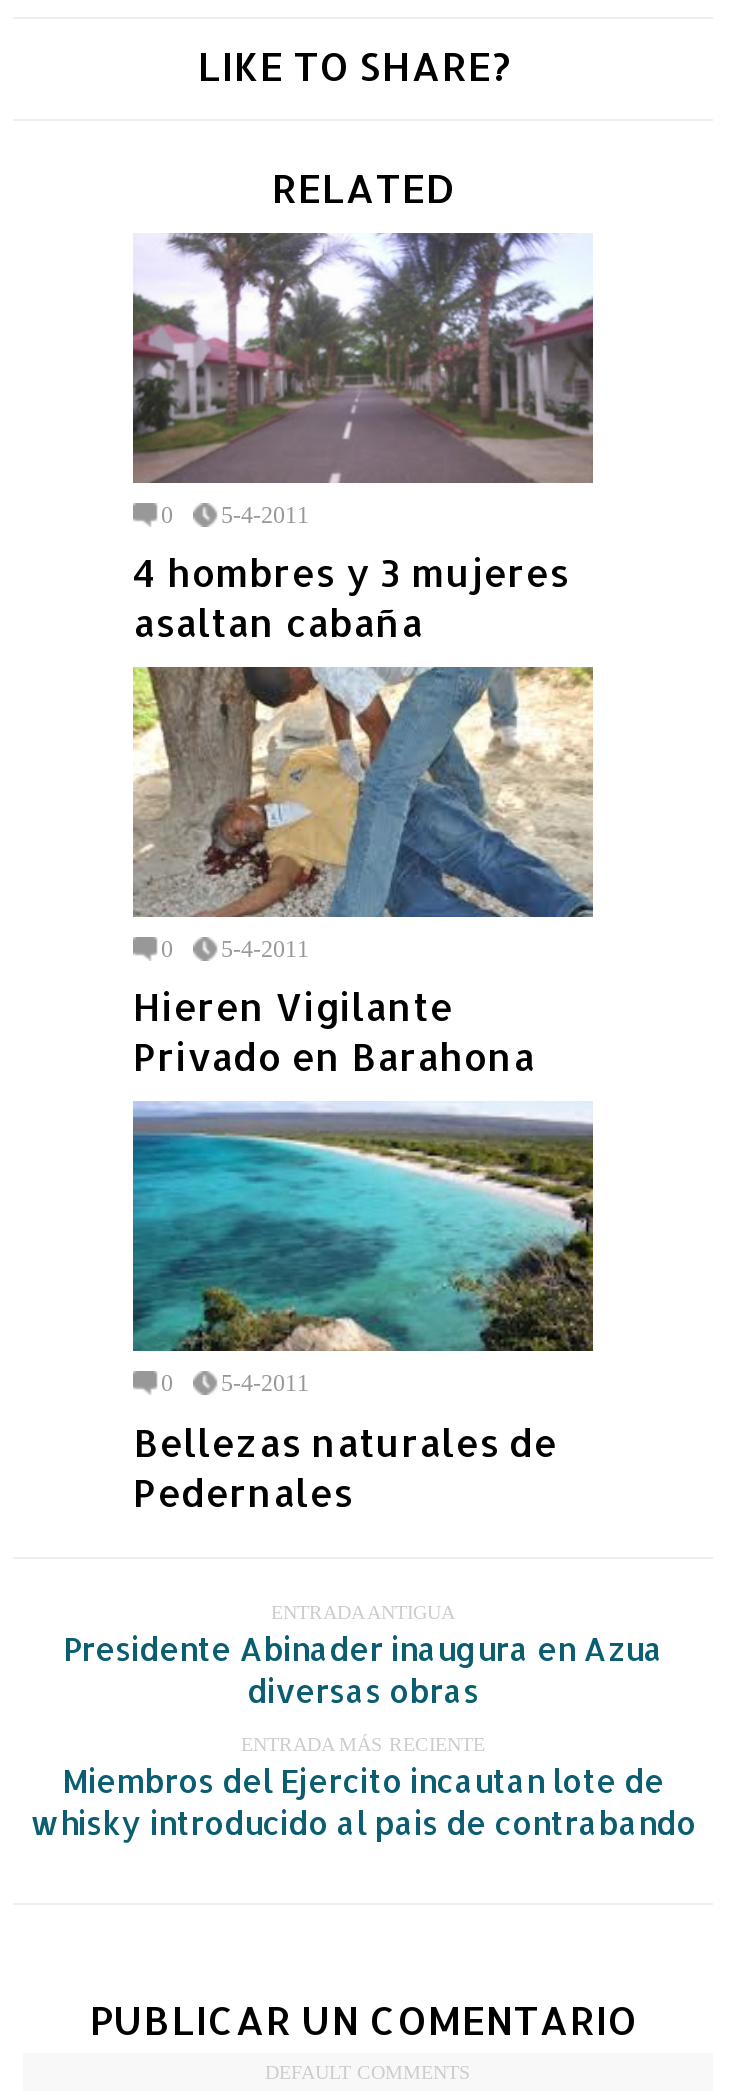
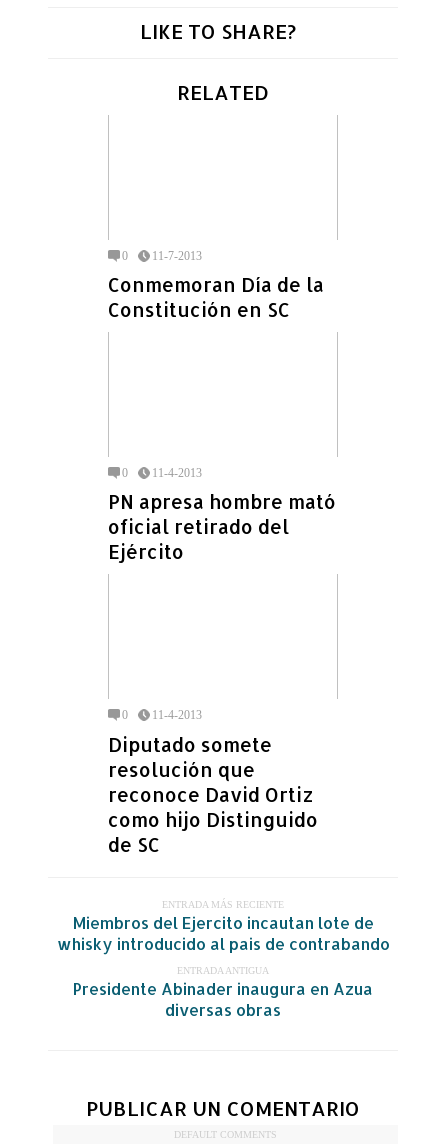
- [image]

- 5-4-2011
- 4 hombres y 3 mujeres
- asaltan cabaña
+ 11-7-2013
+ Conmemoran Día de la
+ Constitución en SC

- [image]

- 5-4-2011
- Hieren Vigilante
- Privado en Barahona
+ 11-4-2013
+ PN apresa hombre mató
+ oficial retirado del
+ Ejército

- [image]

- 5-4-2011
- Bellezas naturales de
- Pedernales
+ 11-4-2013
+ Diputado somete
+ resolución que
+ reconoce David Ortiz
+ como hijo Distinguido
+ de SC

moved down: ENTRADA ANTIGUA | Presidente Abinader inaugura en Azua | diversas obras
